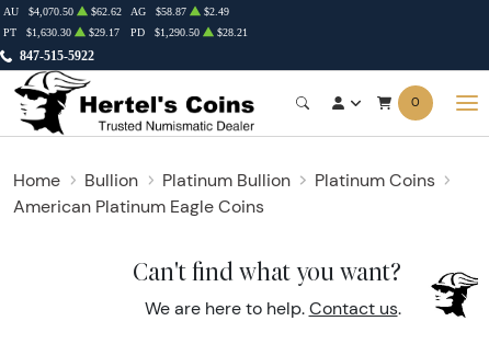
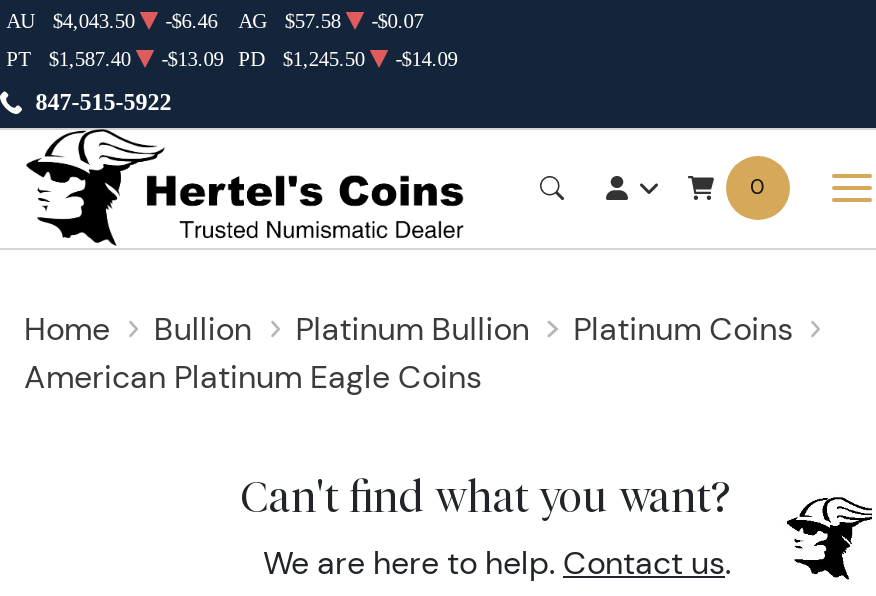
- $4,070.50
+ $4,043.50

- $62.62
+ -$6.46

- $58.87
+ $57.58

- $2.49
+ -$0.07

- $1,630.30
+ $1,587.40

- $29.17
+ -$13.09

- $1,290.50
+ $1,245.50

- $28.21
+ -$14.09
